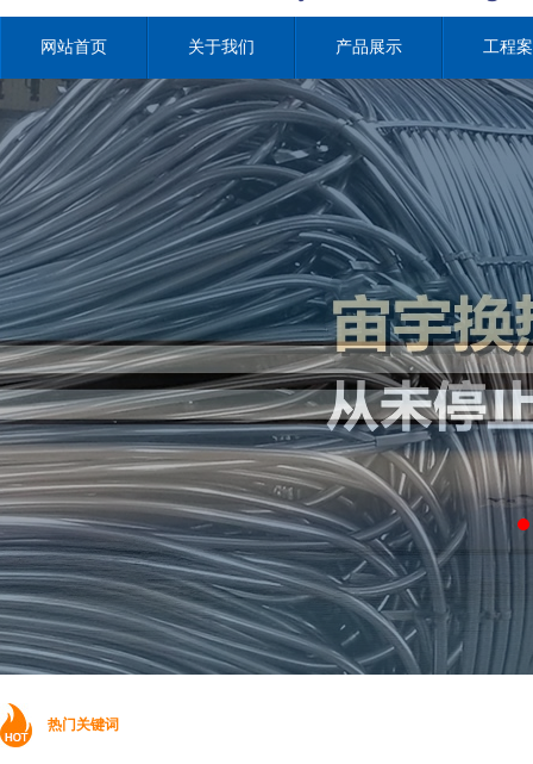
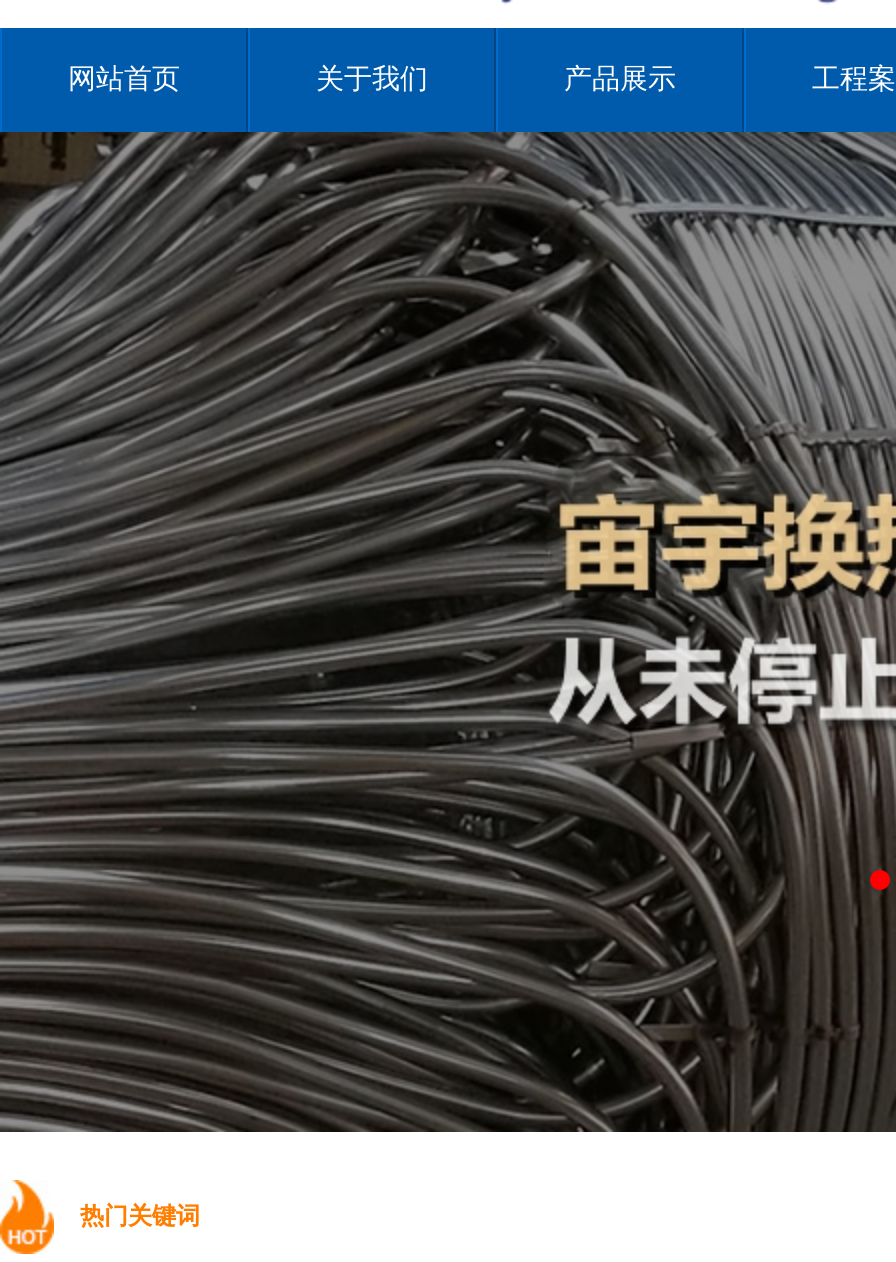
- [image]
+ [image]
